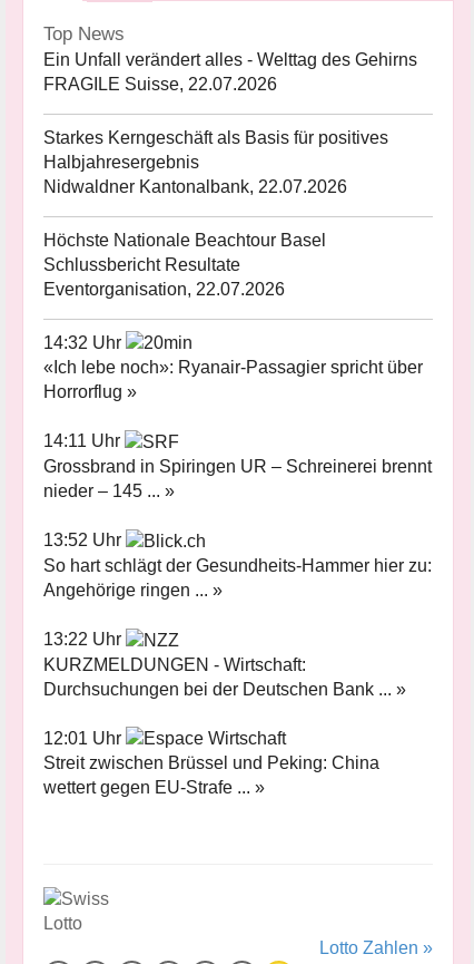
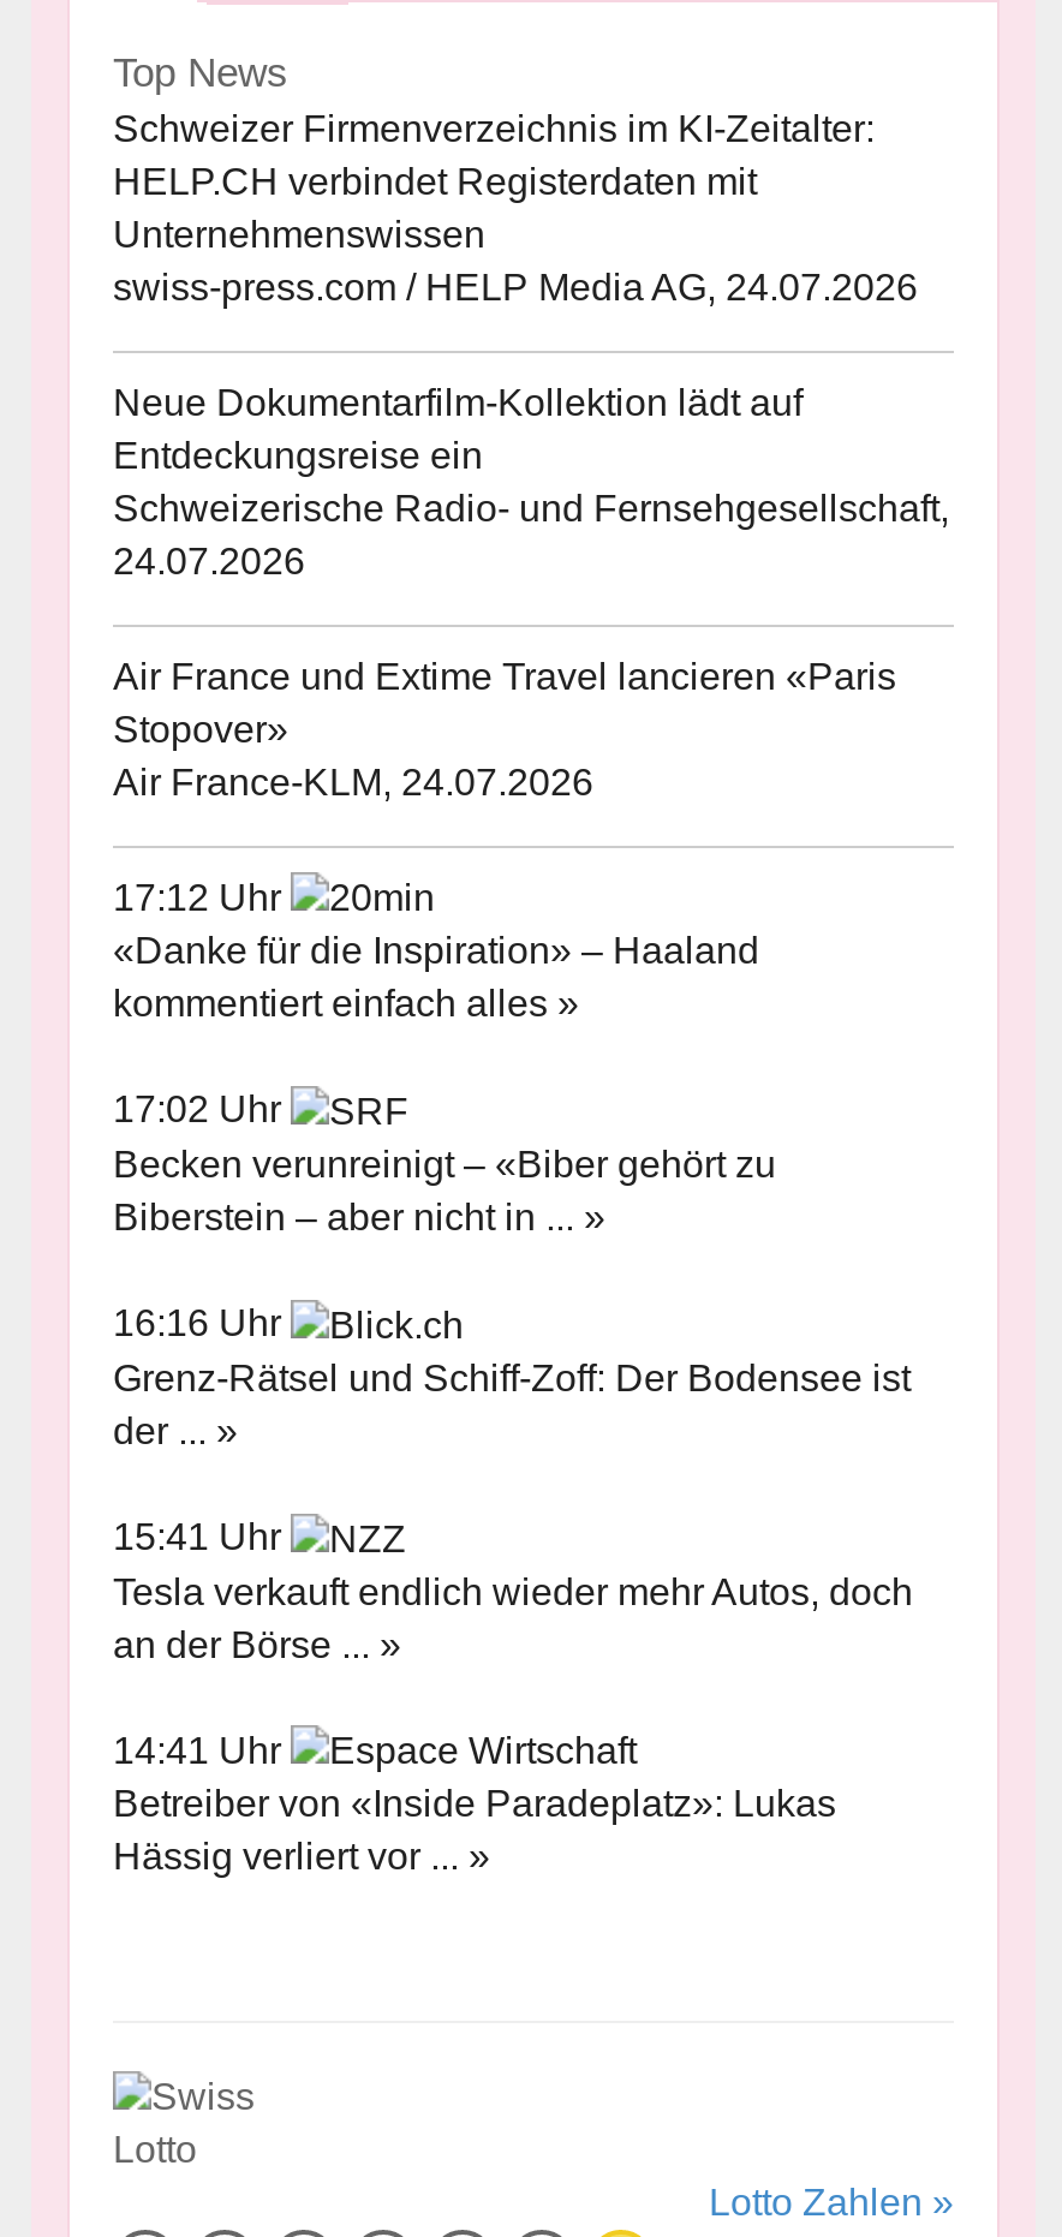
- Ein Unfall verändert alles - Welttag des Gehirns
- FRAGILE Suisse, 22.07.2026
+ Schweizer Firmenverzeichnis im KI-Zeitalter:
+ HELP.CH verbindet Registerdaten mit
+ Unternehmenswissen
+ swiss-press.com / HELP Media AG, 24.07.2026

- Starkes Kerngeschäft als Basis für positives
- Halbjahresergebnis
- Nidwaldner Kantonalbank, 22.07.2026
+ Neue Dokumentarfilm-Kollektion lädt auf
+ Entdeckungsreise ein
+ Schweizerische Radio- und Fernsehgesellschaft,
+ 24.07.2026

- Höchste Nationale Beachtour Basel
- Schlussbericht Resultate
- Eventorganisation, 22.07.2026
+ Air France und Extime Travel lancieren «Paris
+ Stopover»
+ Air France-KLM, 24.07.2026

- 14:32 Uhr
- «Ich lebe noch»: Ryanair-Passagier spricht über
- Horrorflug »
+ 17:12 Uhr
+ «Danke für die Inspiration» – Haaland
+ kommentiert einfach alles »

- 14:11 Uhr
- Grossbrand in Spiringen UR – Schreinerei brennt
- nieder – 145 ... »
+ 17:02 Uhr
+ Becken verunreinigt – «Biber gehört zu
+ Biberstein – aber nicht in ... »

- 13:52 Uhr
- So hart schlägt der Gesundheits-Hammer hier zu:
- Angehörige ringen ... »
+ 16:16 Uhr
+ Grenz-Rätsel und Schiff-Zoff: Der Bodensee ist
+ der ... »

- 13:22 Uhr
- KURZMELDUNGEN - Wirtschaft:
- Durchsuchungen bei der Deutschen Bank ... »
+ 15:41 Uhr
+ Tesla verkauft endlich wieder mehr Autos, doch
+ an der Börse ... »

- 12:01 Uhr
- Streit zwischen Brüssel und Peking: China
- wettert gegen EU-Strafe ... »
+ 14:41 Uhr
+ Betreiber von «Inside Paradeplatz»: Lukas
+ Hässig verliert vor ... »
